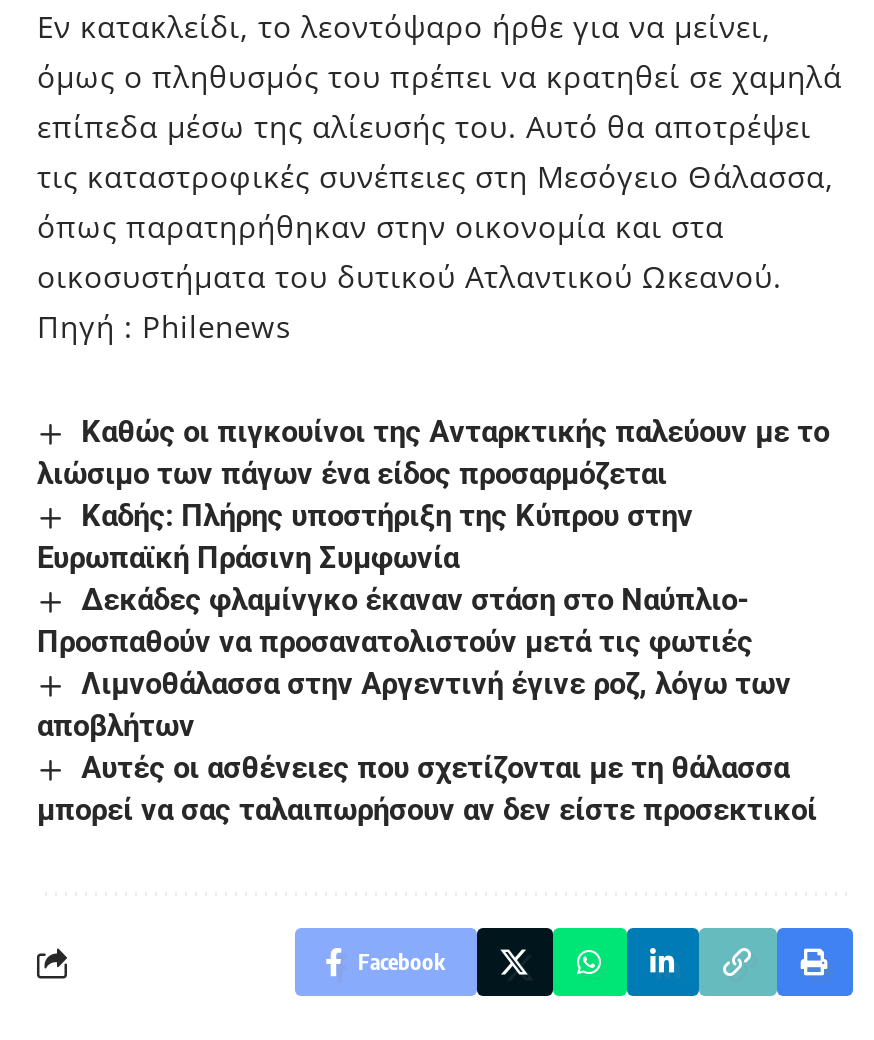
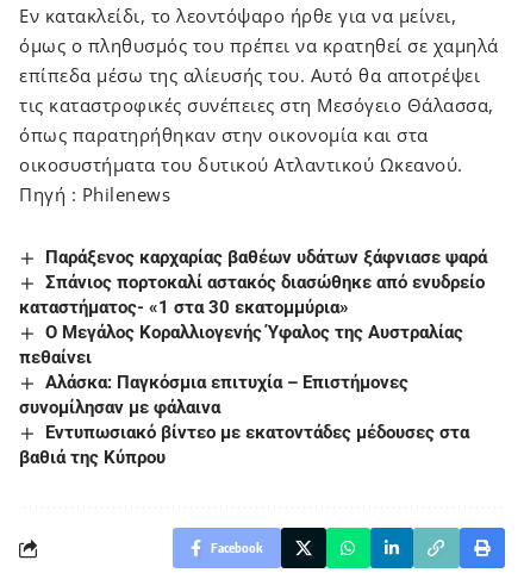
- Καθώς οι πιγκουίνοι της Ανταρκτικής παλεύουν με το
- λιώσιμο των πάγων ένα είδος προσαρμόζεται
- Καδής: Πλήρης υποστήριξη της Κύπρου στην
- Ευρωπαϊκή Πράσινη Συμφωνία
- Δεκάδες φλαμίνγκο έκαναν στάση στο Ναύπλιο-
- Προσπαθούν να προσανατολιστούν μετά τις φωτιές
- Λιμνοθάλασσα στην Αργεντινή έγινε ροζ, λόγω των
- αποβλήτων
- Αυτές οι ασθένειες που σχετίζονται με τη θάλασσα
- μπορεί να σας ταλαιπωρήσουν αν δεν είστε προσεκτικοί
+ Παράξενος καρχαρίας βαθέων υδάτων ξάφνιασε ψαρά
+ Σπάνιος πορτοκαλί αστακός διασώθηκε από ενυδρείο
+ καταστήματος- «1 στα 30 εκατομμύρια»
+ Ο Μεγάλος Κοραλλιογενής Ύφαλος της Αυστραλίας
+ πεθαίνει
+ Αλάσκα: Παγκόσμια επιτυχία – Επιστήμονες
+ συνομίλησαν με φάλαινα
+ Εντυπωσιακό βίντεο με εκατοντάδες μέδουσες στα
+ βαθιά της Κύπρου
